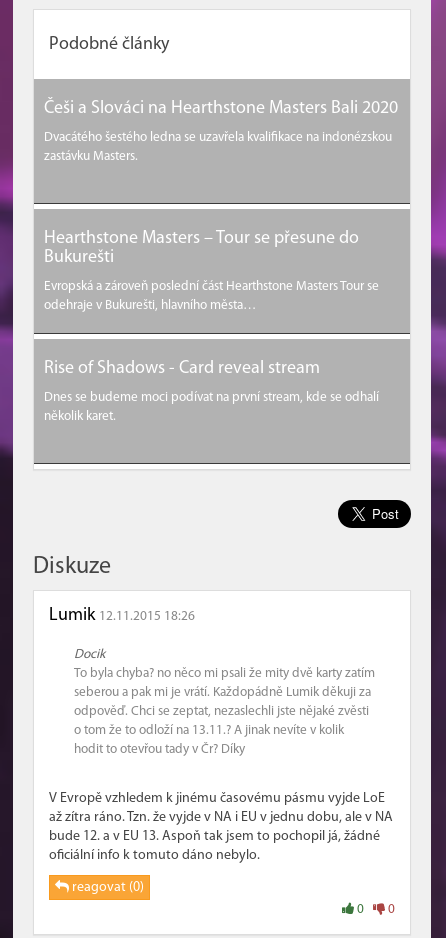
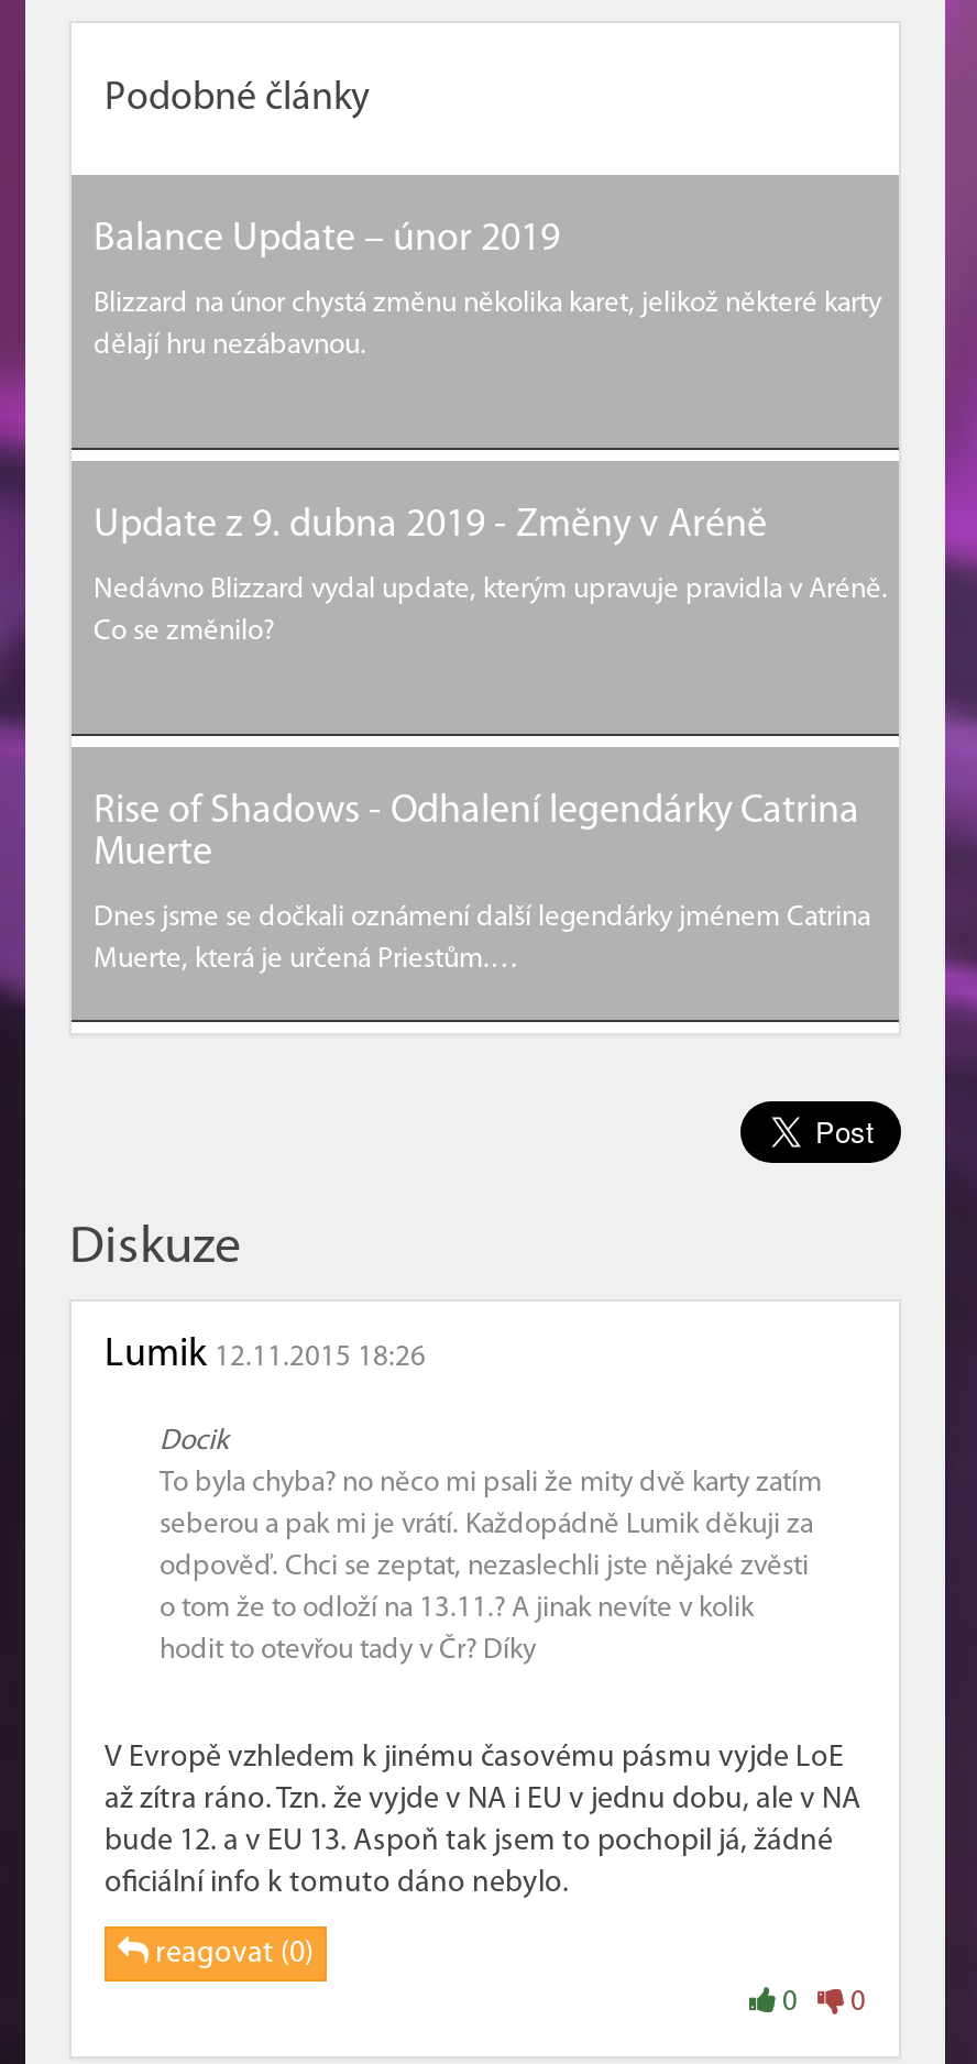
- Češi a Slováci na Hearthstone Masters Bali 2020
+ Balance Update – únor 2019

- Dvacátého šestého ledna se uzavřela kvalifikace na indonézskou
+ Blizzard na únor chystá změnu několika karet, jelikož některé karty

- zastávku Masters.
+ dělají hru nezábavnou.

- Hearthstone Masters – Tour se přesune do
- Bukurešti
+ Update z 9. dubna 2019 - Změny v Aréně

- Evropská a zároveň poslední část Hearthstone Masters Tour se
+ Nedávno Blizzard vydal update, kterým upravuje pravidla v Aréně.

- odehraje v Bukurešti, hlavního města…
+ Co se změnilo?

- Rise of Shadows - Card reveal stream
+ Rise of Shadows - Odhalení legendárky Catrina
+ Muerte

- Dnes se budeme moci podívat na první stream, kde se odhalí
+ Dnes jsme se dočkali oznámení další legendárky jménem Catrina

- několik karet.
+ Muerte, která je určená Priestům.…
